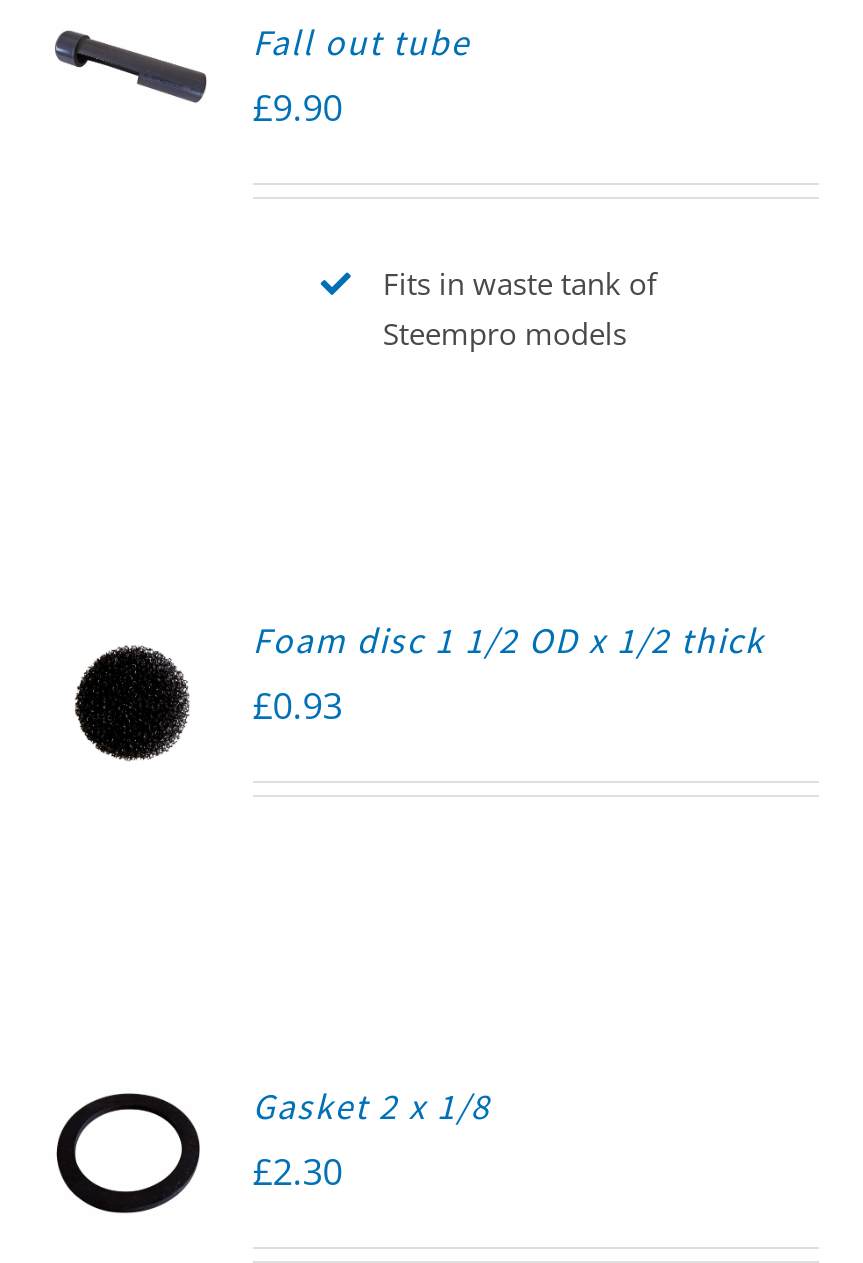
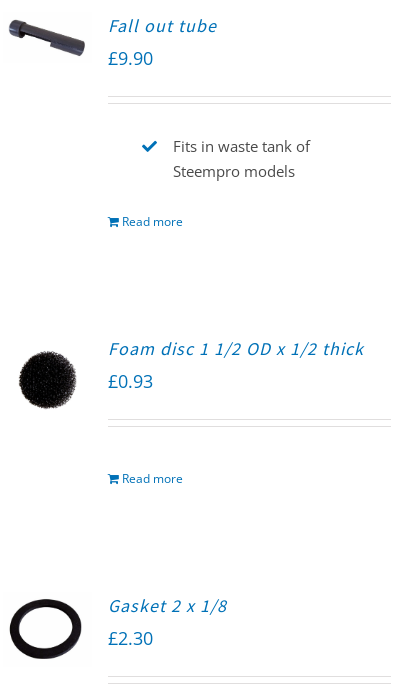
+ Read more

+ Read more
